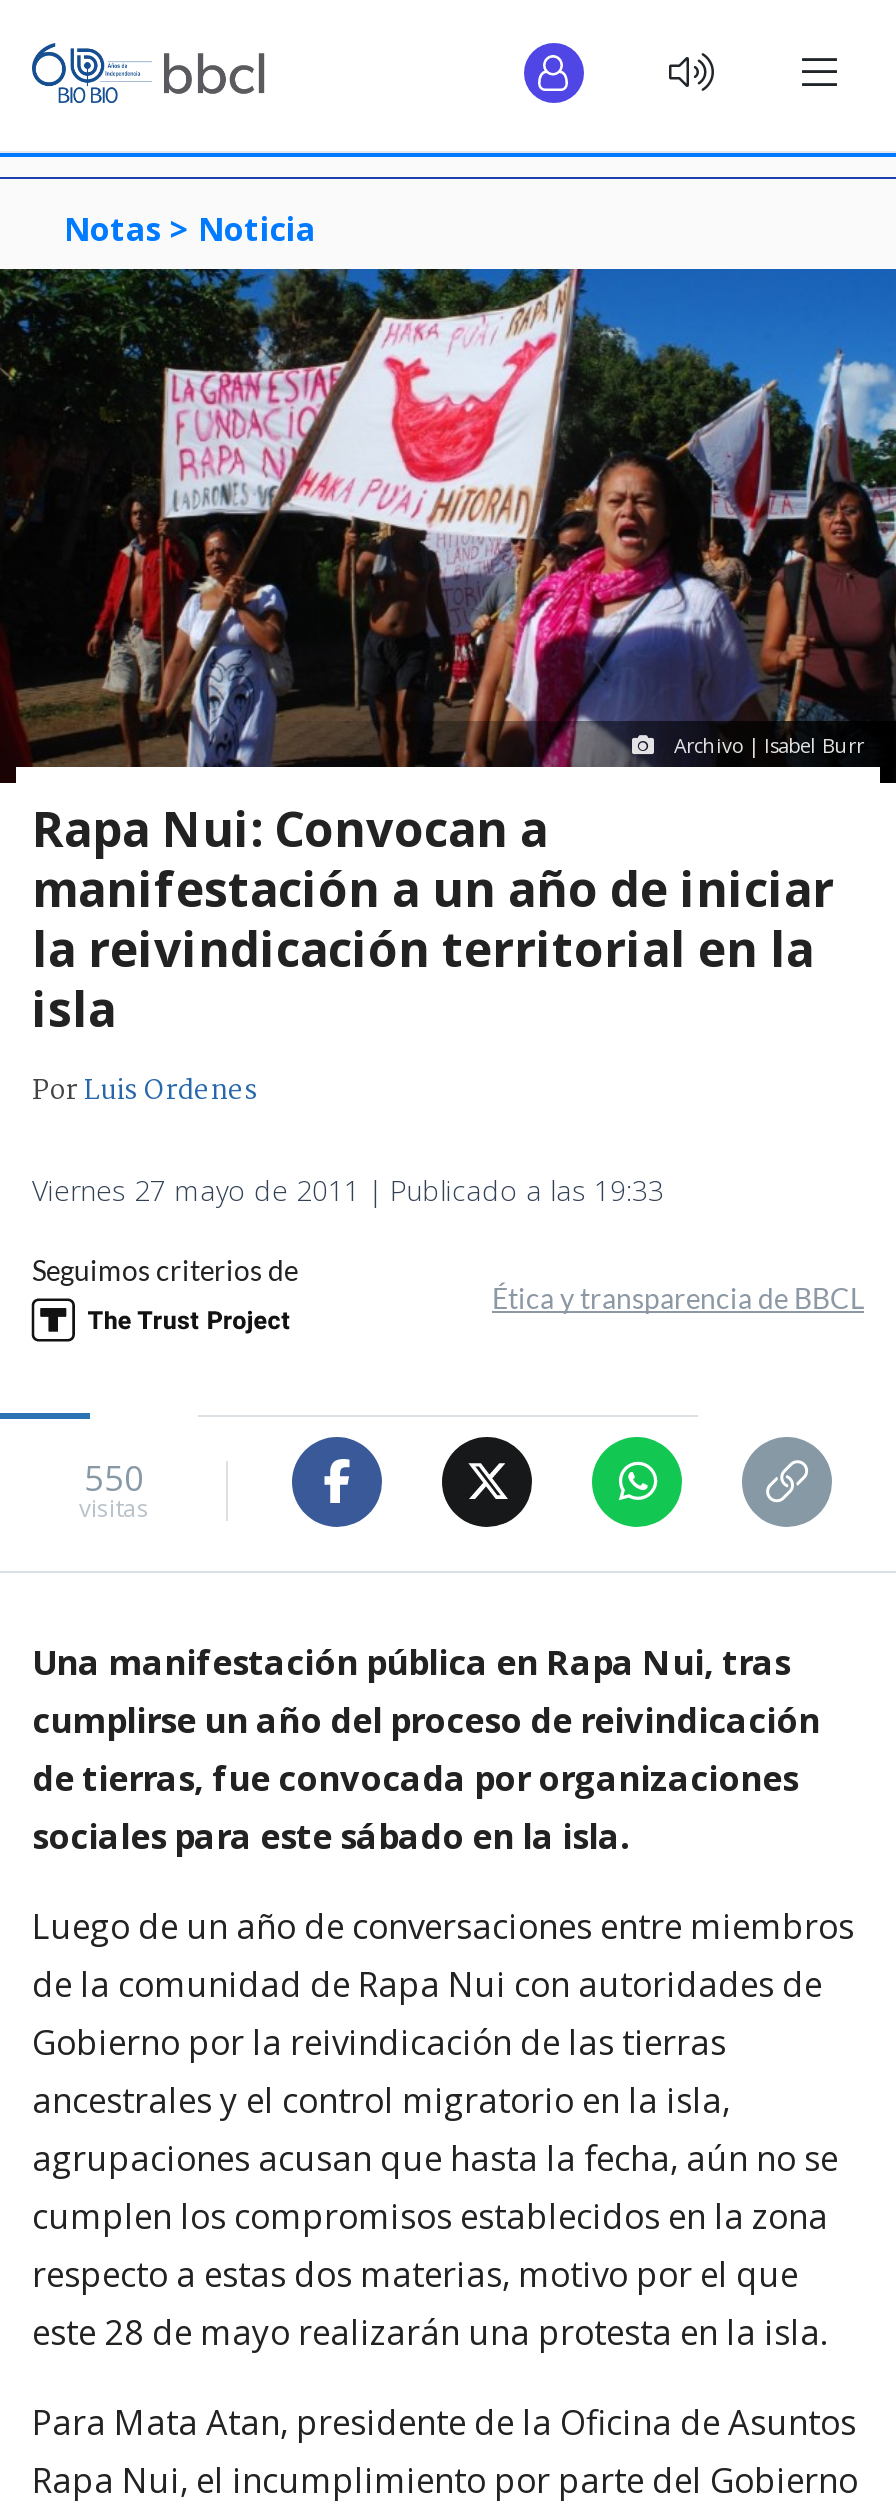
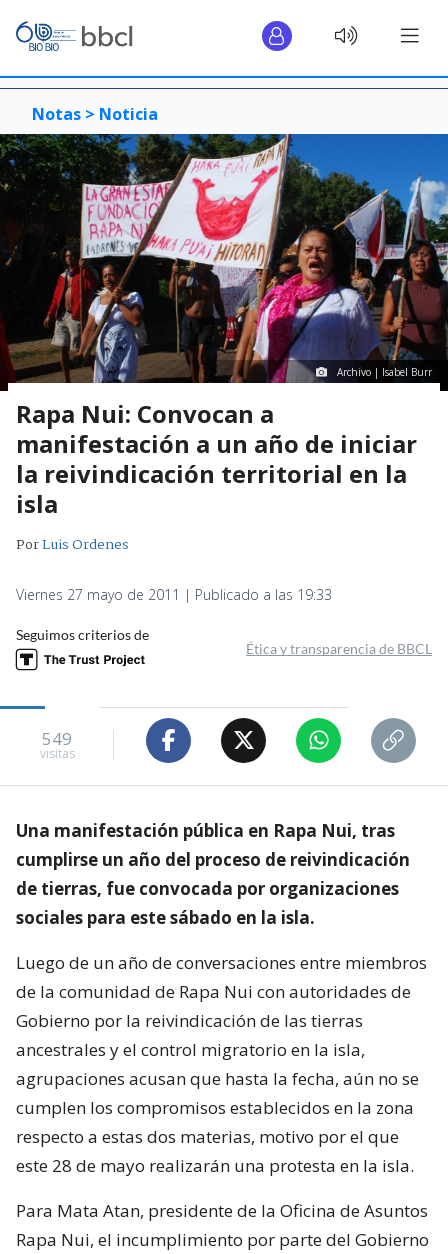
- 550
+ 549
